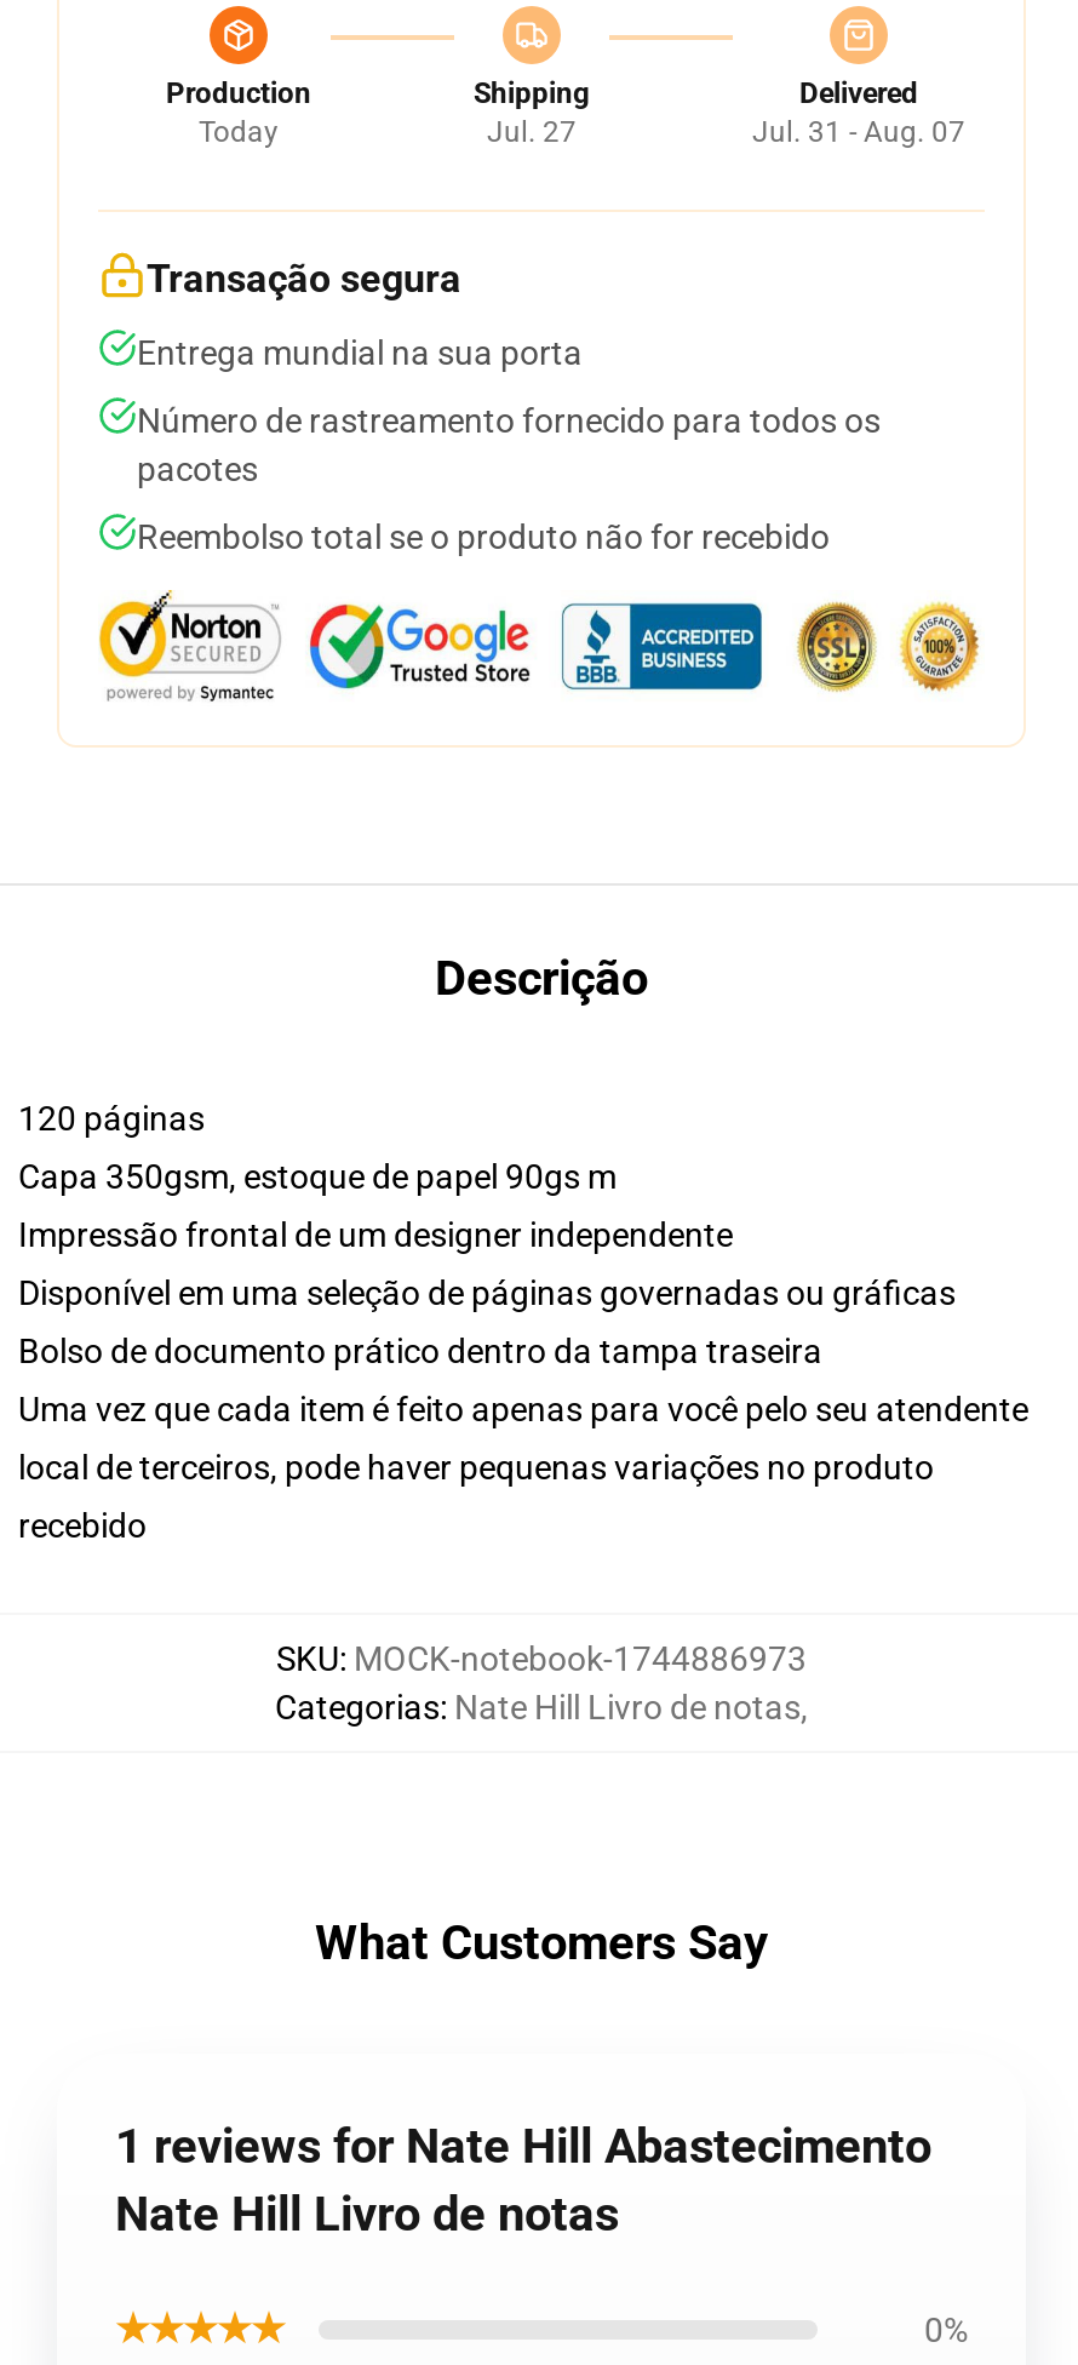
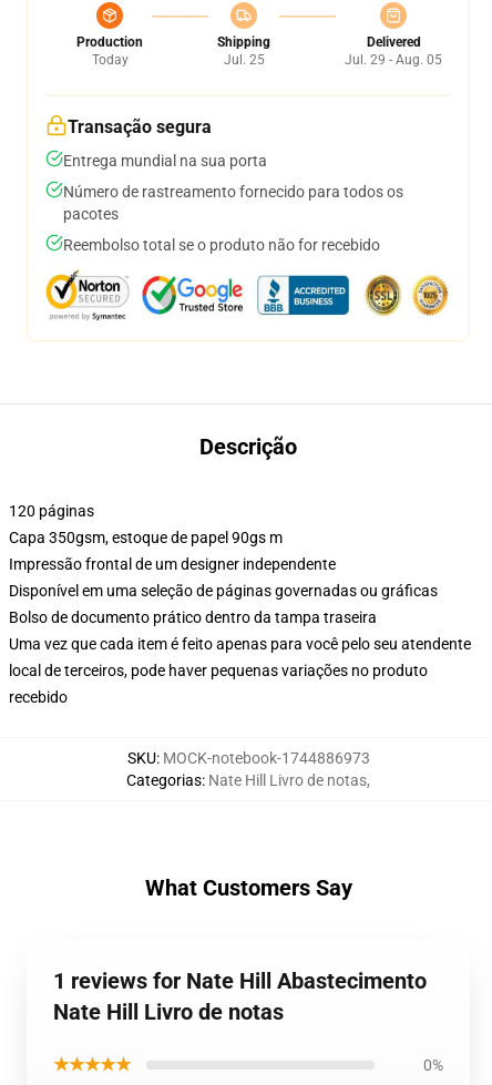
- Jul. 27
+ Jul. 25

- Jul. 31 - Aug. 07
+ Jul. 29 - Aug. 05
